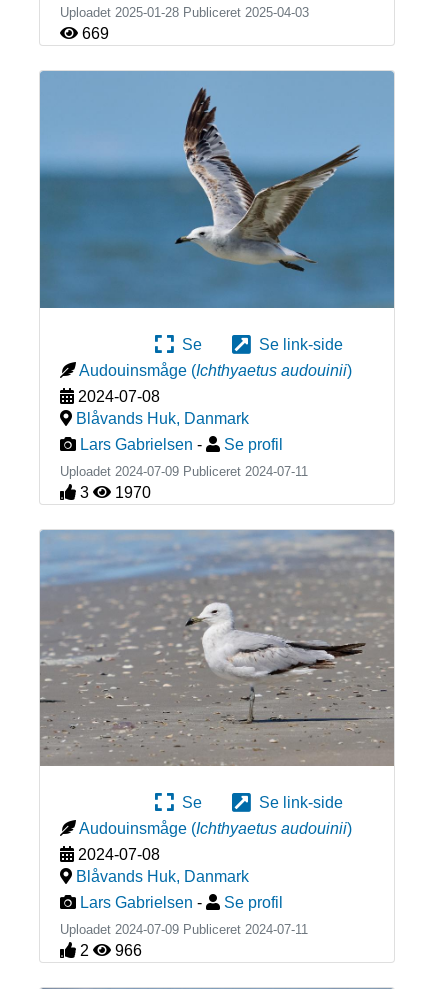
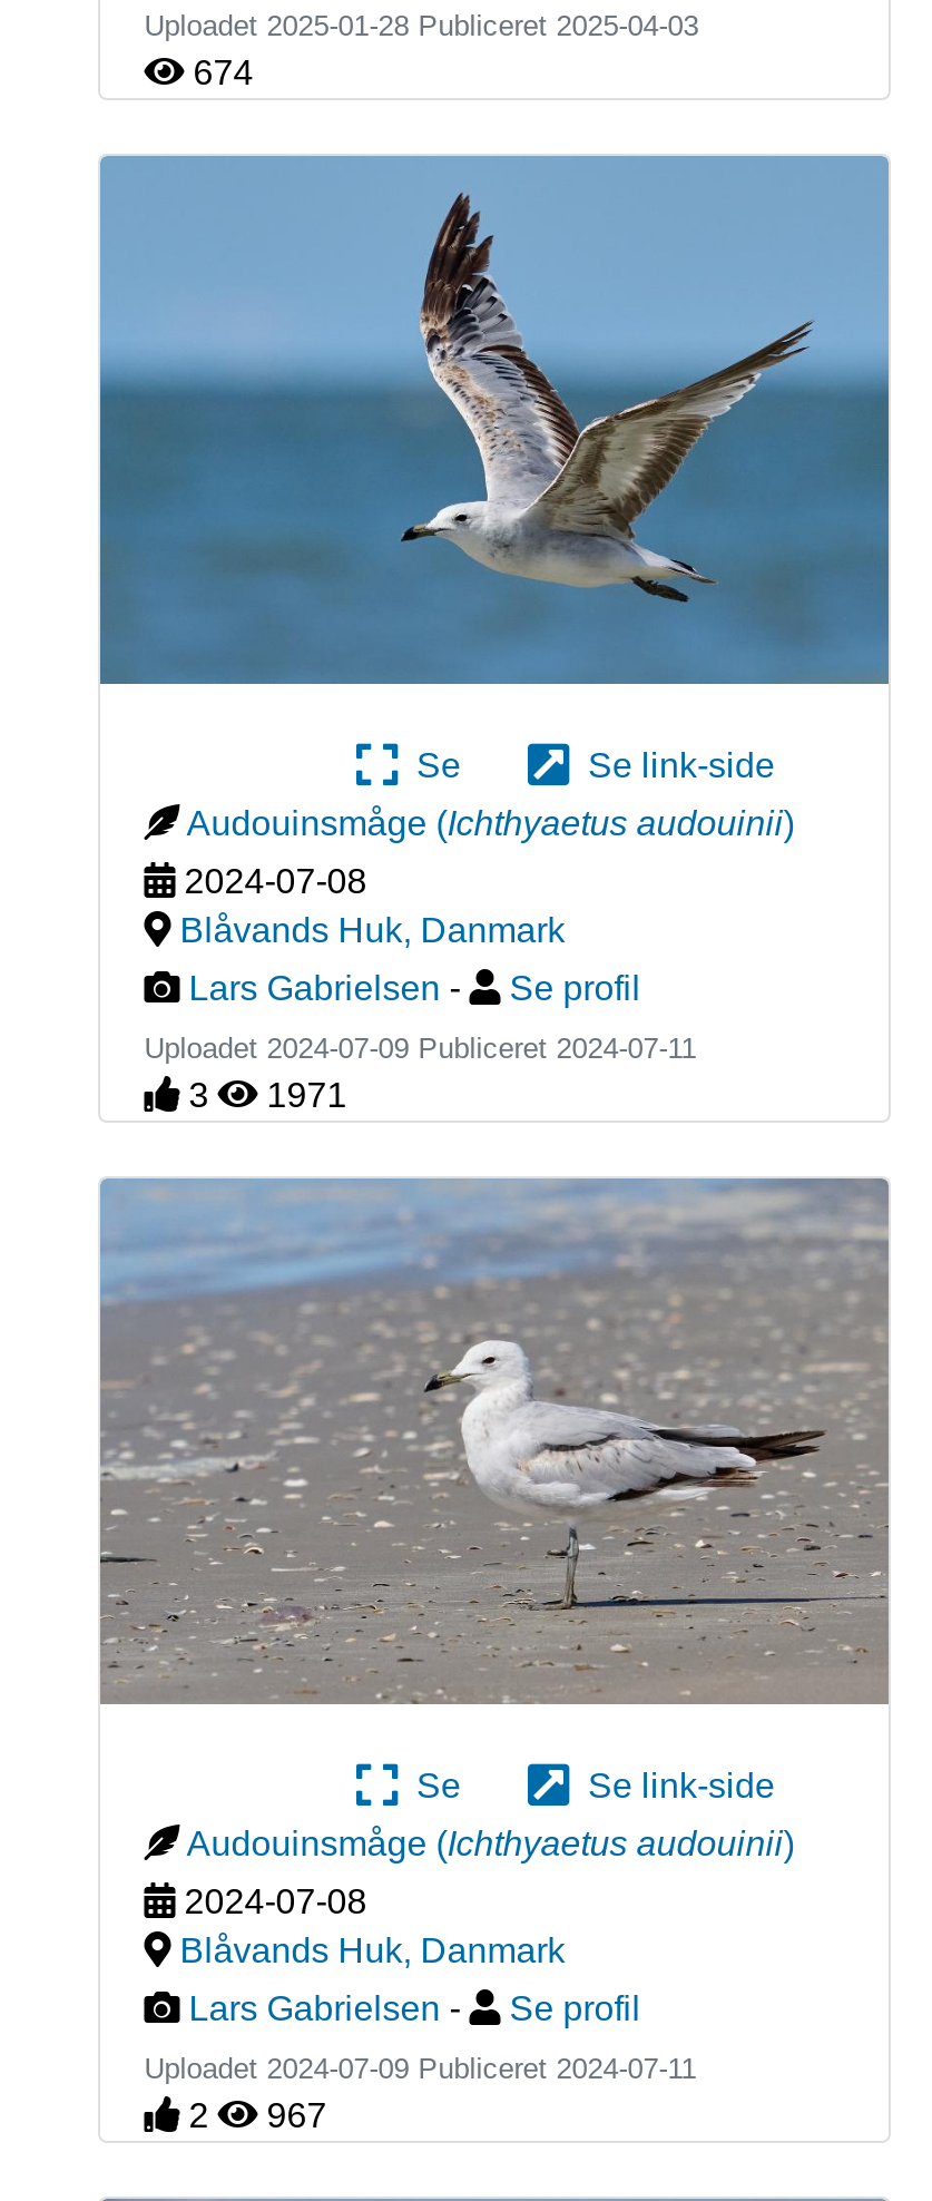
- 669
+ 674

- 3 1970
+ 3 1971

- 2 966
+ 2 967
